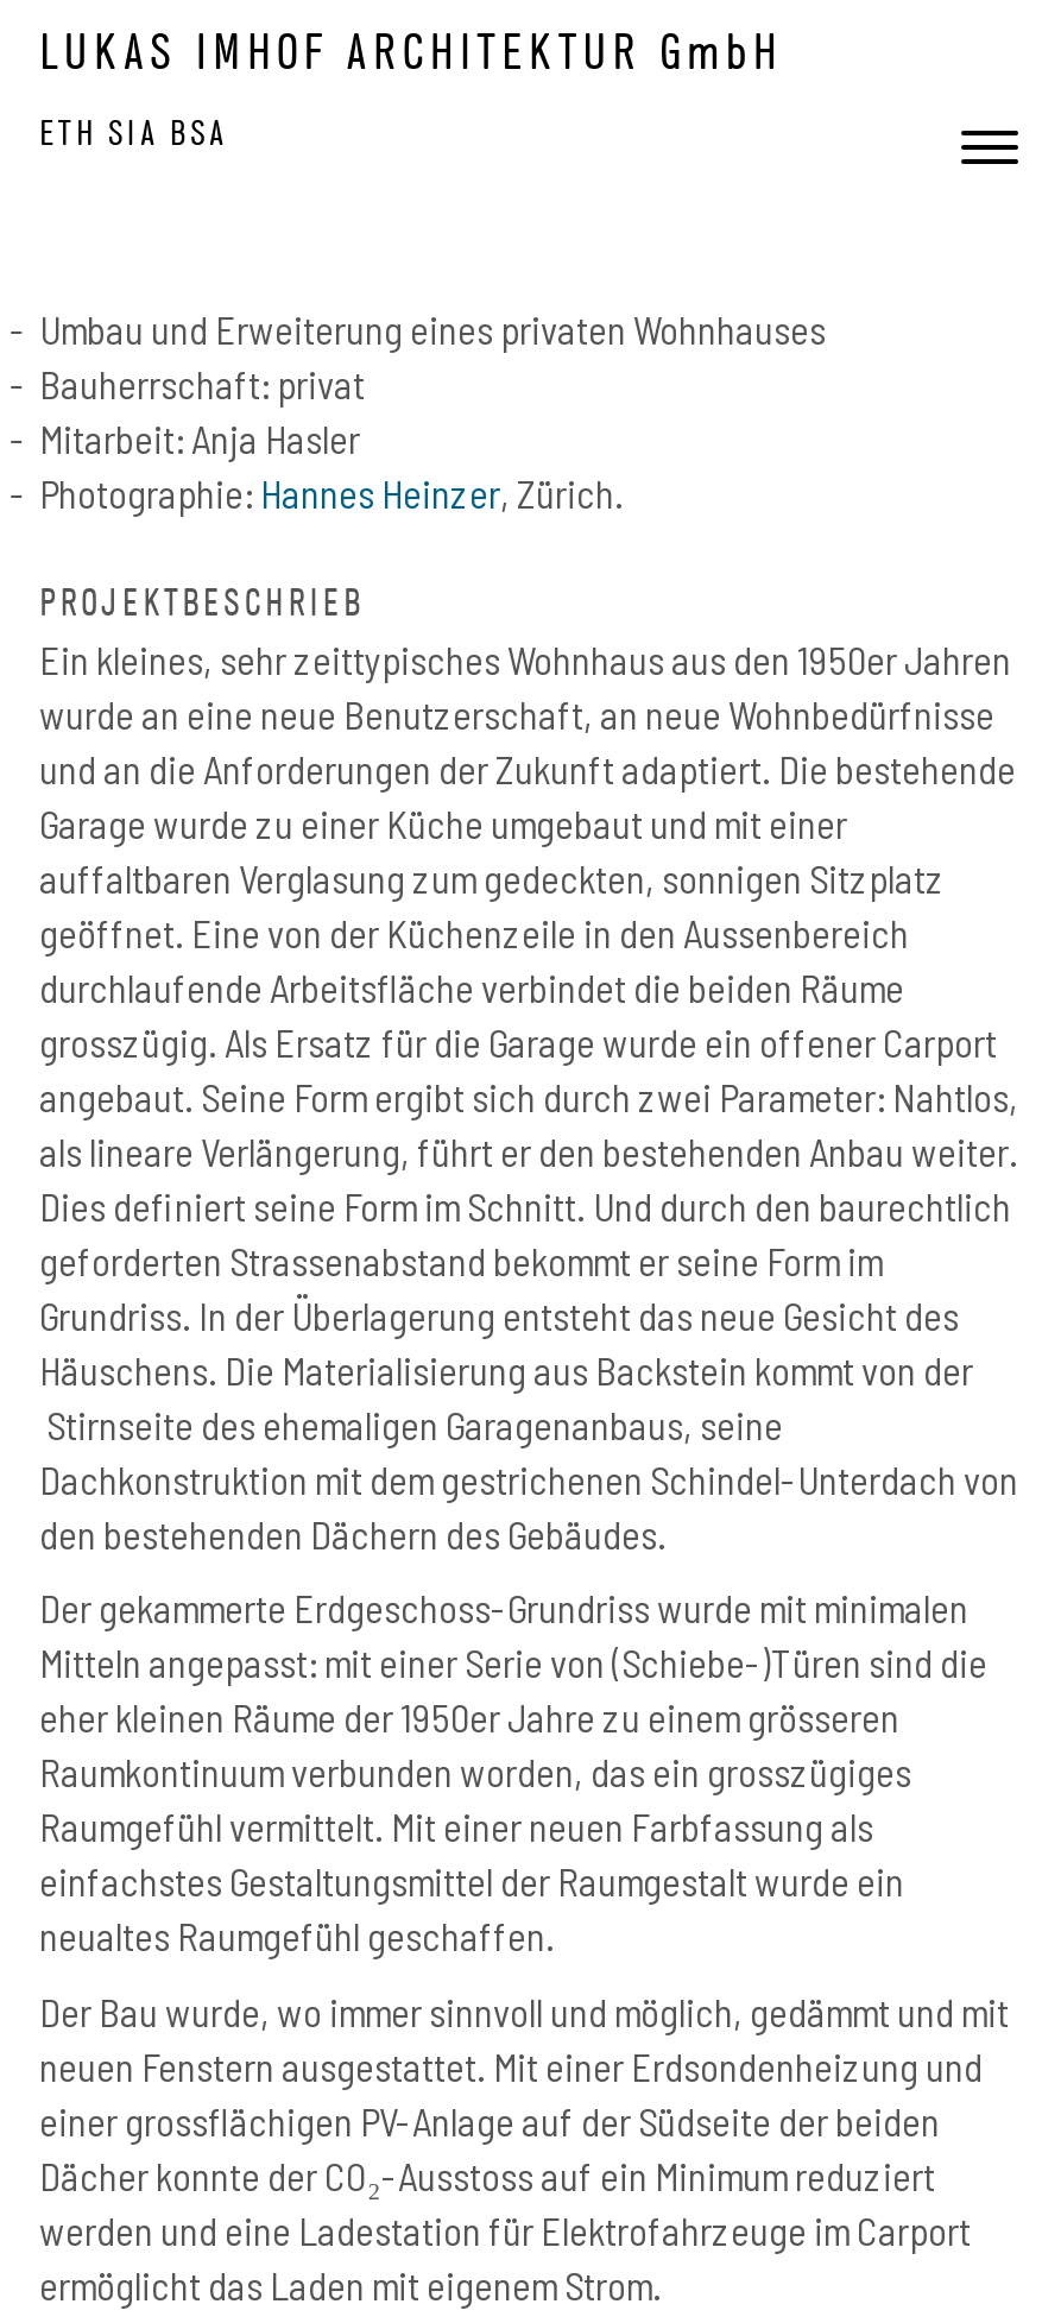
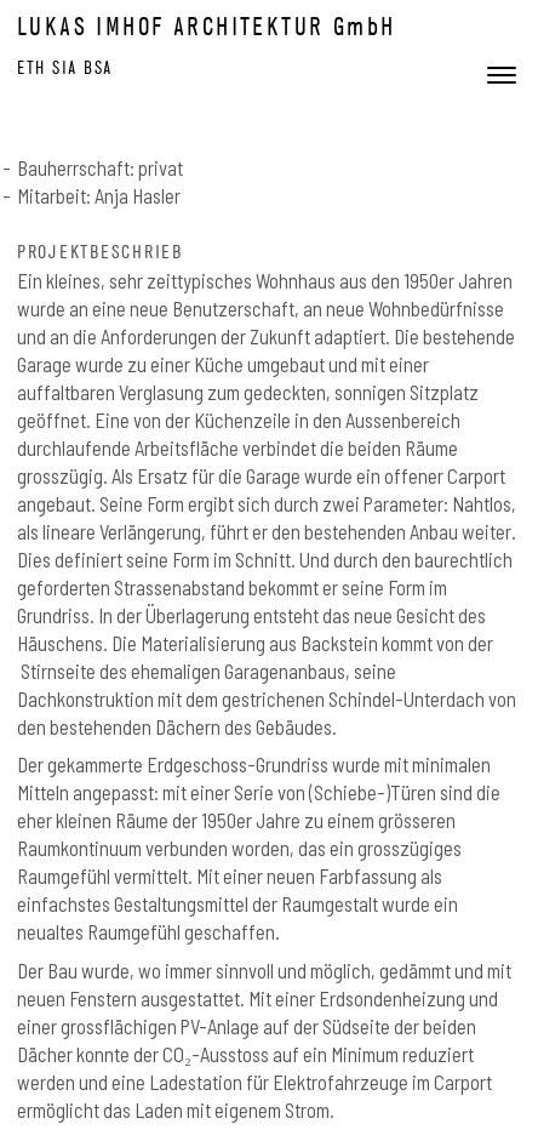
- Umbau und Erweiterung eines privaten Wohnhauses

- Photographie: Hannes Heinzer, Zürich.
